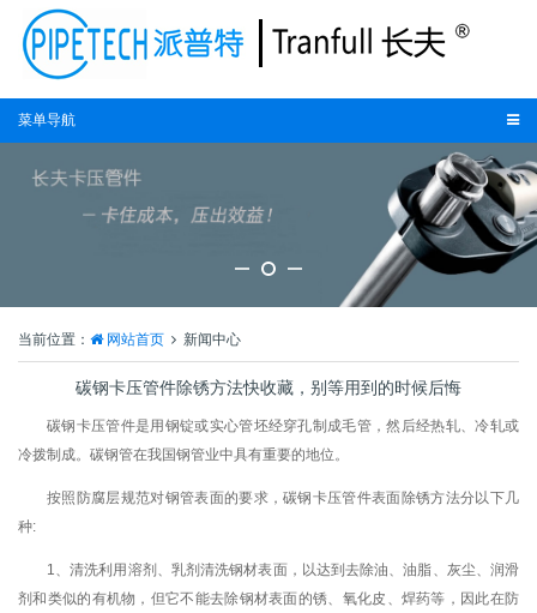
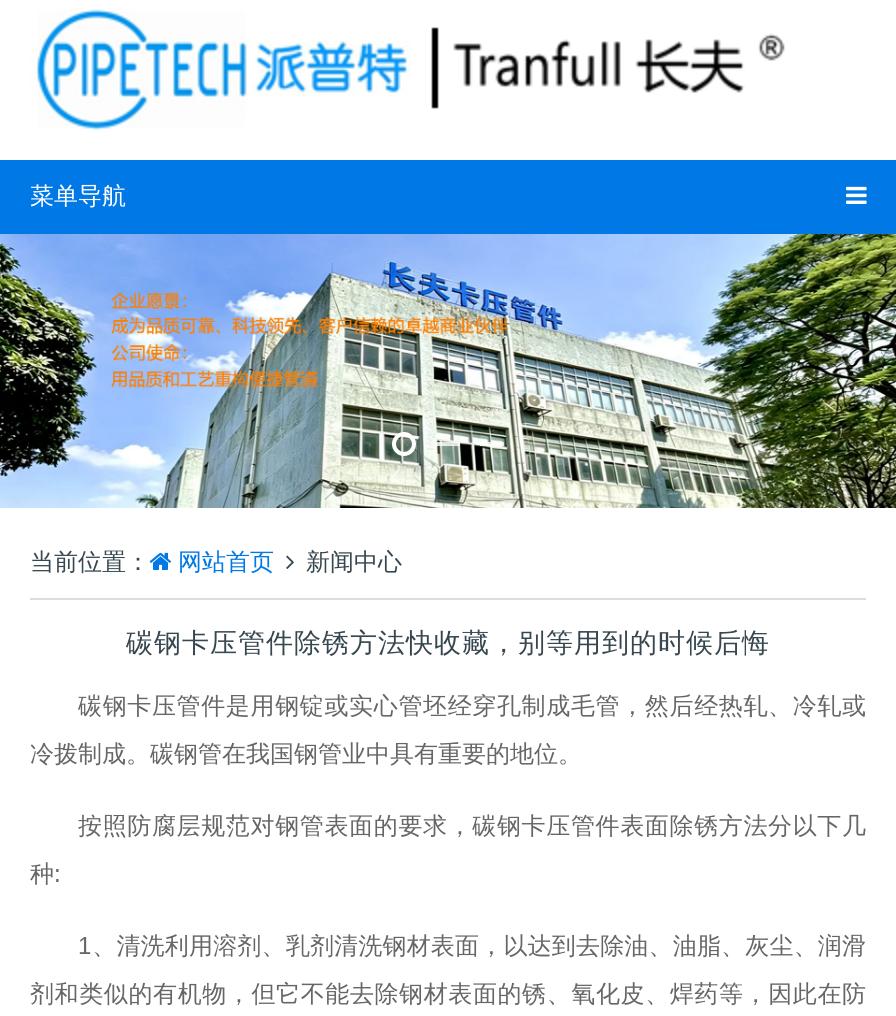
- [image]
+ [image]
